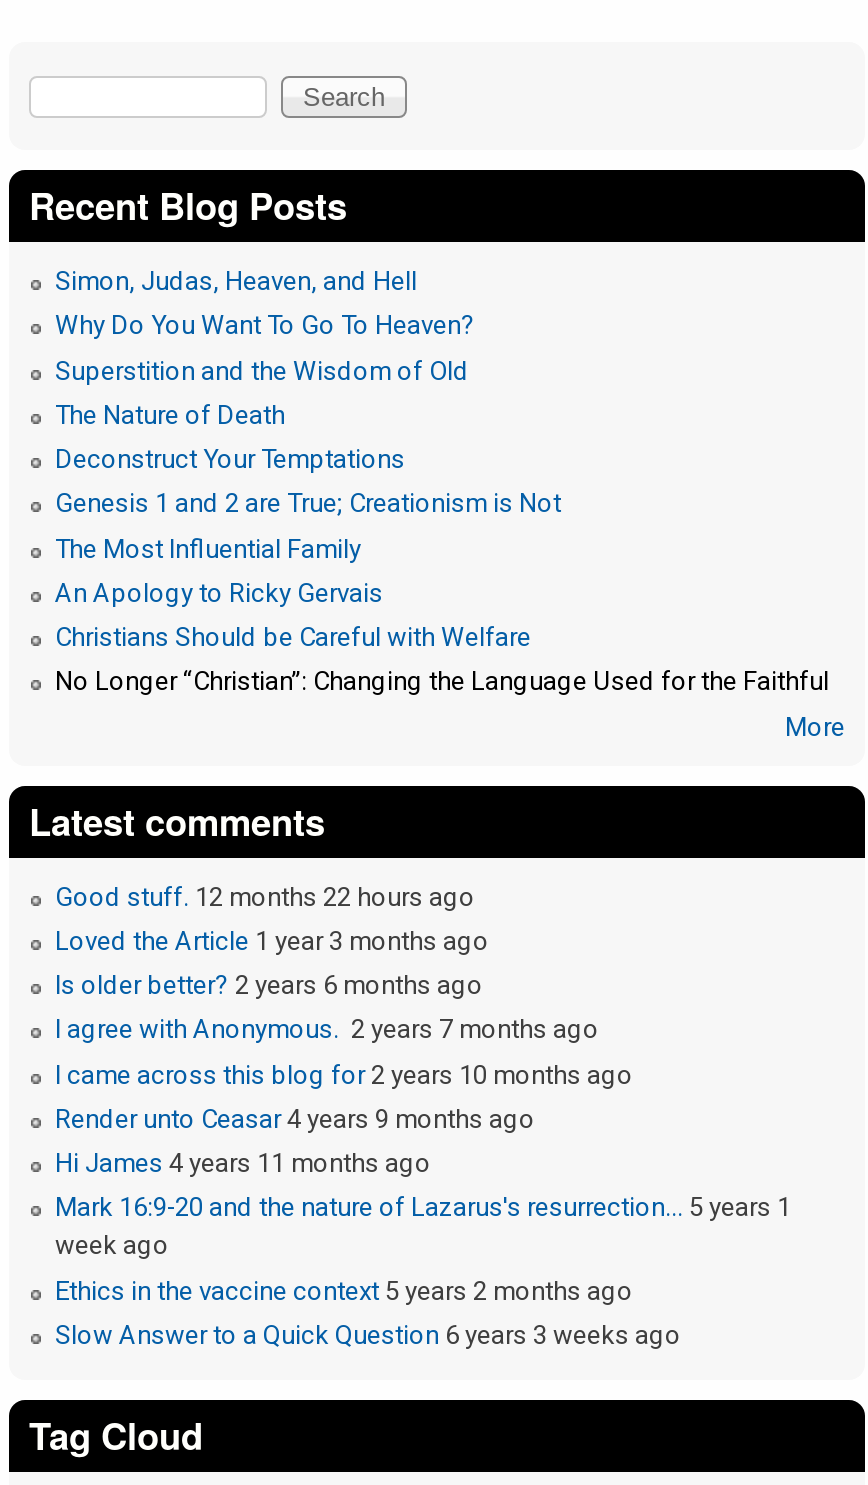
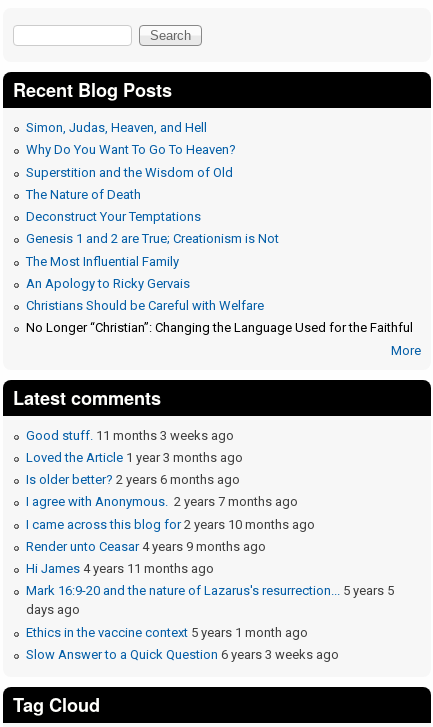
- Good stuff. 12 months 22 hours ago
+ Good stuff. 11 months 3 weeks ago

- Mark 16:9-20 and the nature of Lazarus's resurrection... 5 years 1
+ Mark 16:9-20 and the nature of Lazarus's resurrection... 5 years 5

- week ago
+ days ago

- Ethics in the vaccine context 5 years 2 months ago
+ Ethics in the vaccine context 5 years 1 month ago
